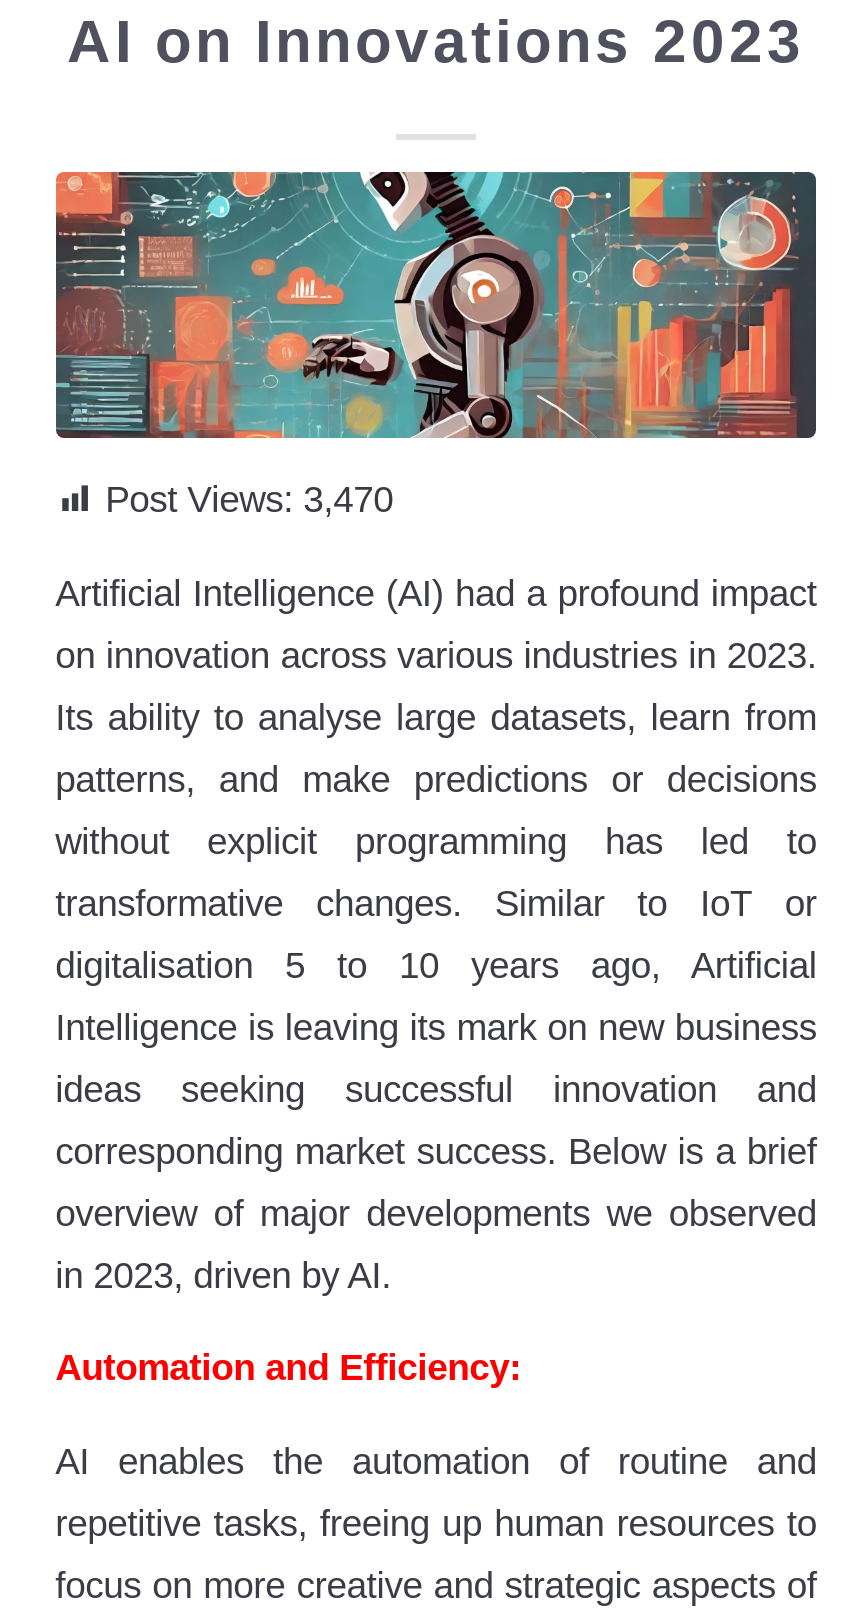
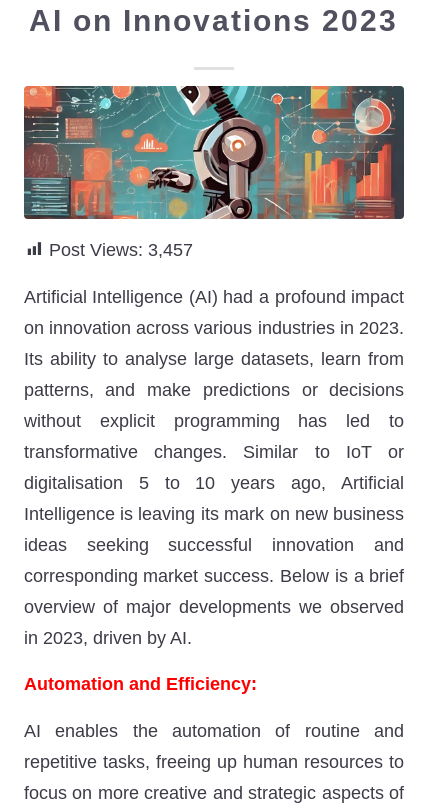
- Post Views: 3,470
+ Post Views: 3,457
